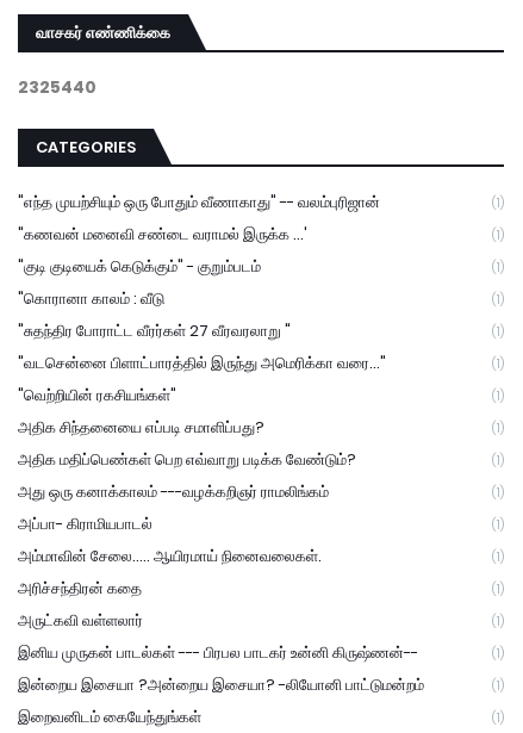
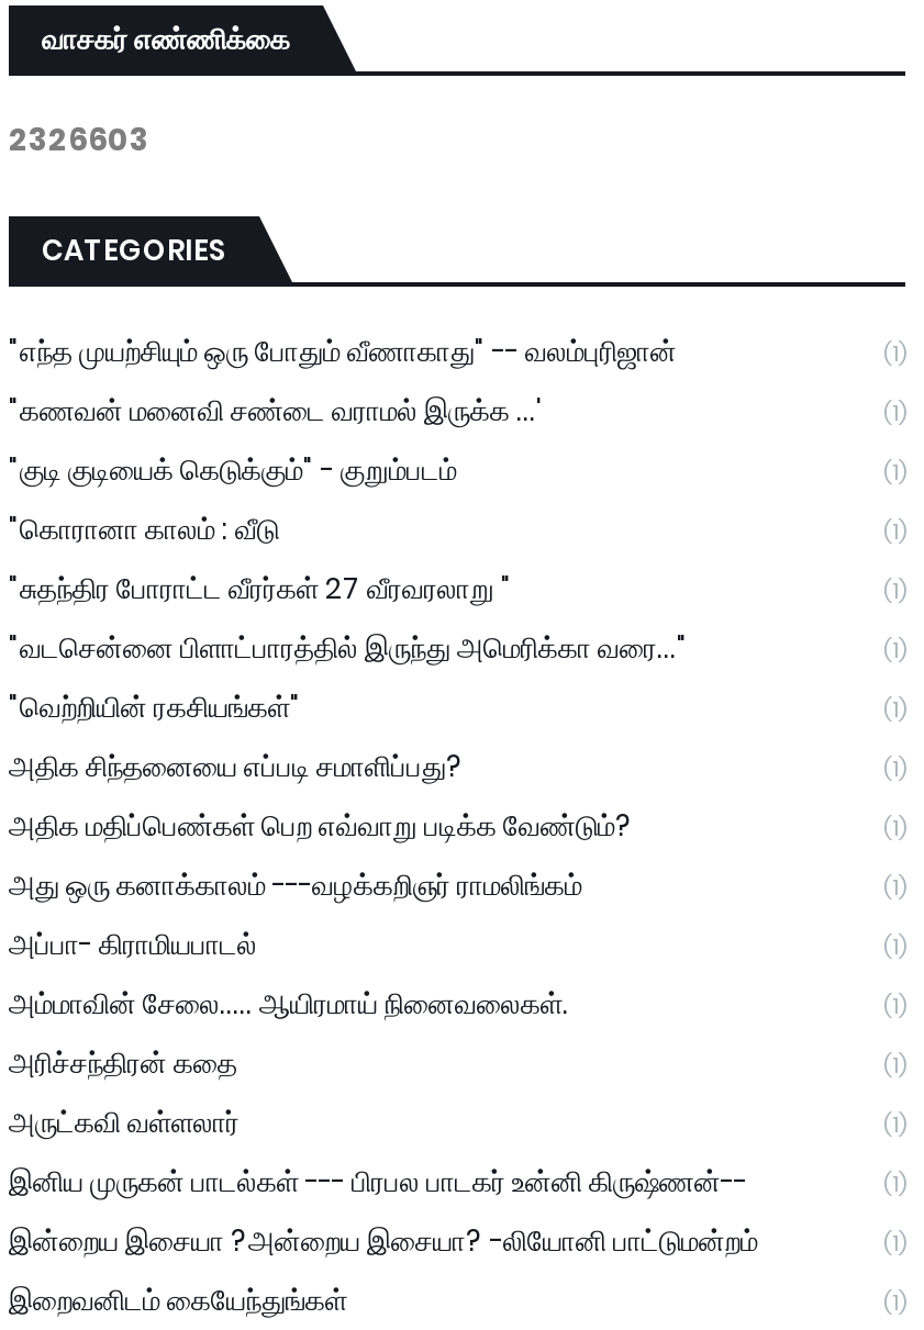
- 2325440
+ 2326603
